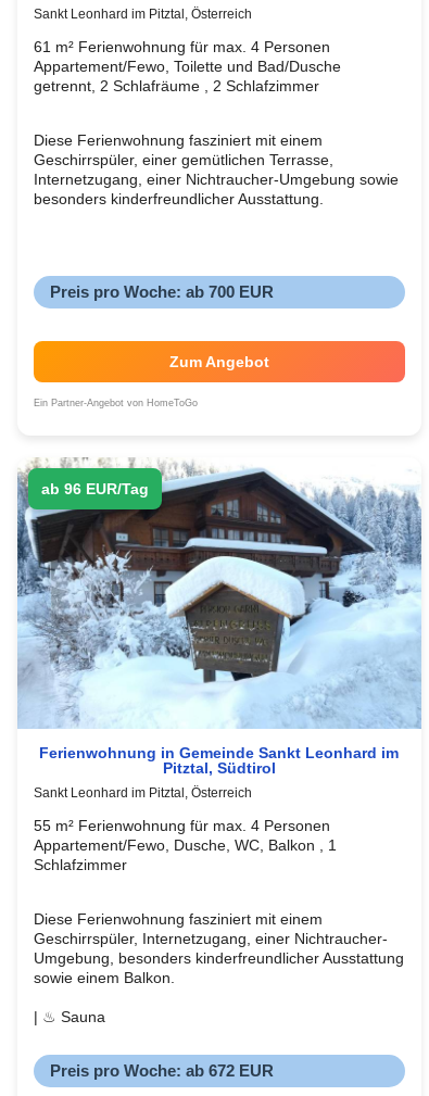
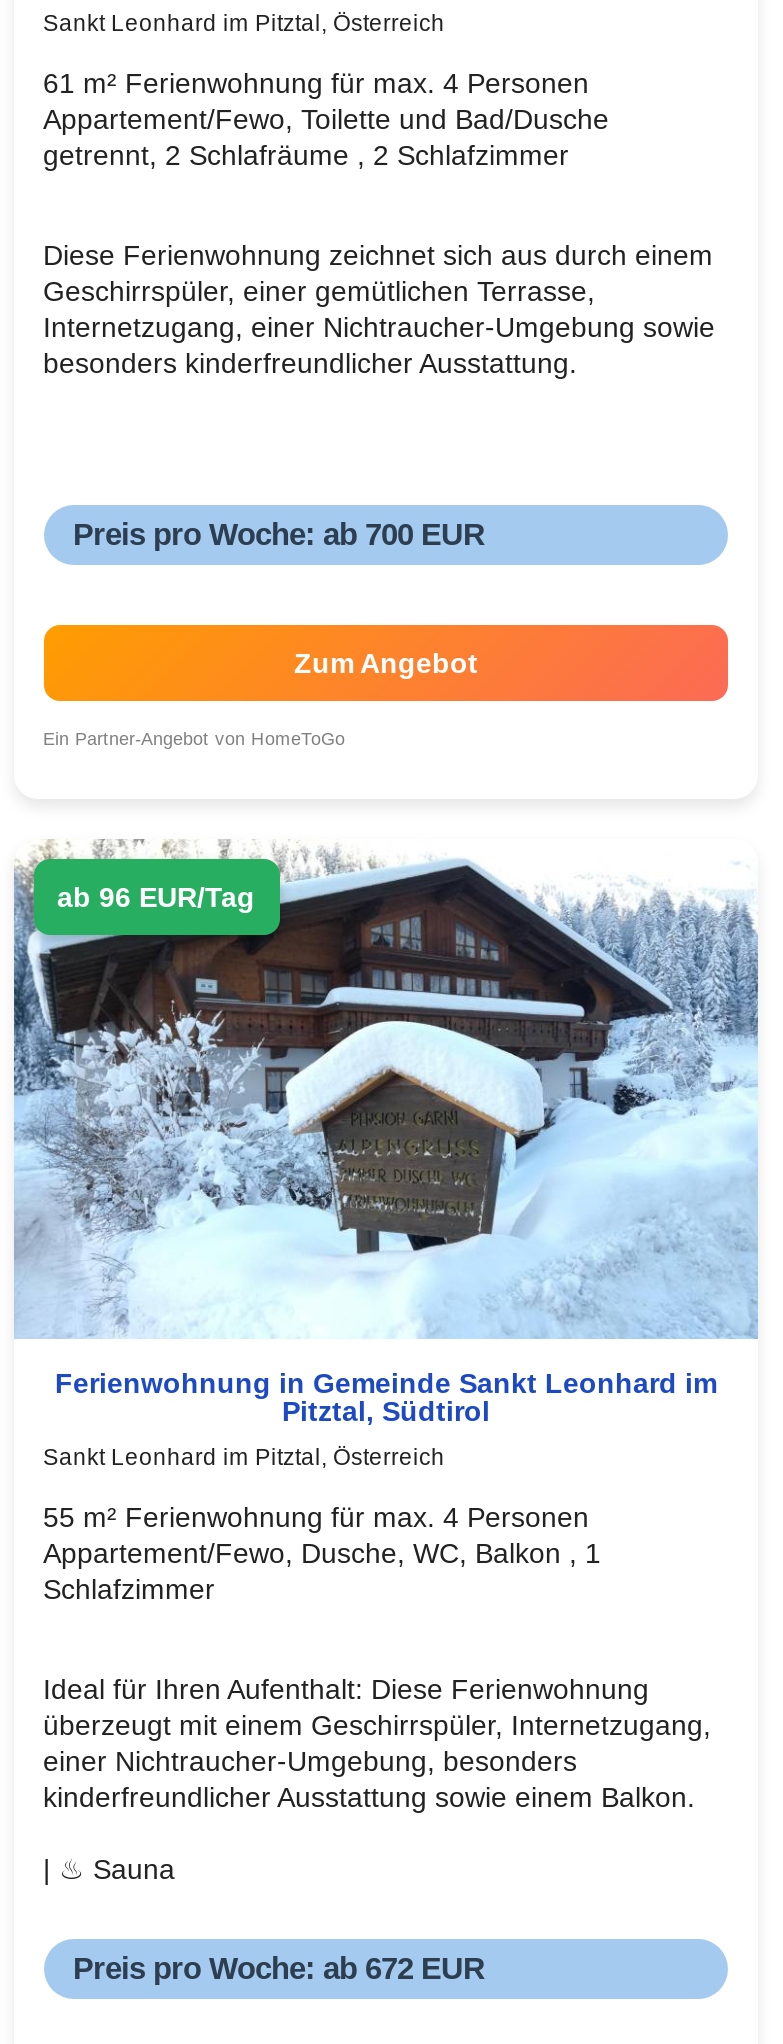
- Diese Ferienwohnung fasziniert mit einem
+ Diese Ferienwohnung zeichnet sich aus durch einem

- Diese Ferienwohnung fasziniert mit einem
- Geschirrspüler, Internetzugang, einer Nichtraucher-
- Umgebung, besonders kinderfreundlicher Ausstattung
- sowie einem Balkon.
+ Ideal für Ihren Aufenthalt: Diese Ferienwohnung
+ überzeugt mit einem Geschirrspüler, Internetzugang,
+ einer Nichtraucher-Umgebung, besonders
+ kinderfreundlicher Ausstattung sowie einem Balkon.
